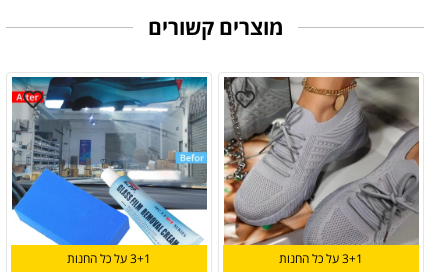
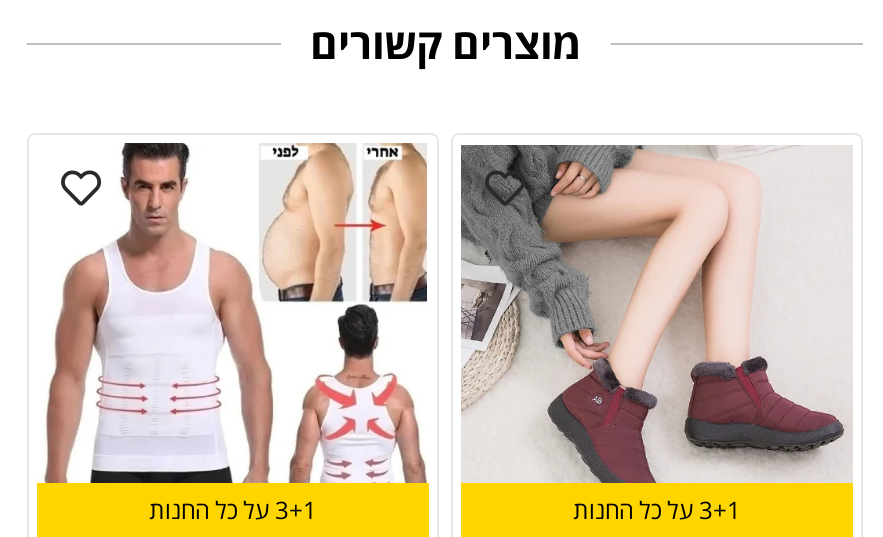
- [image]
+ [image]

- [image]
+ [image]
